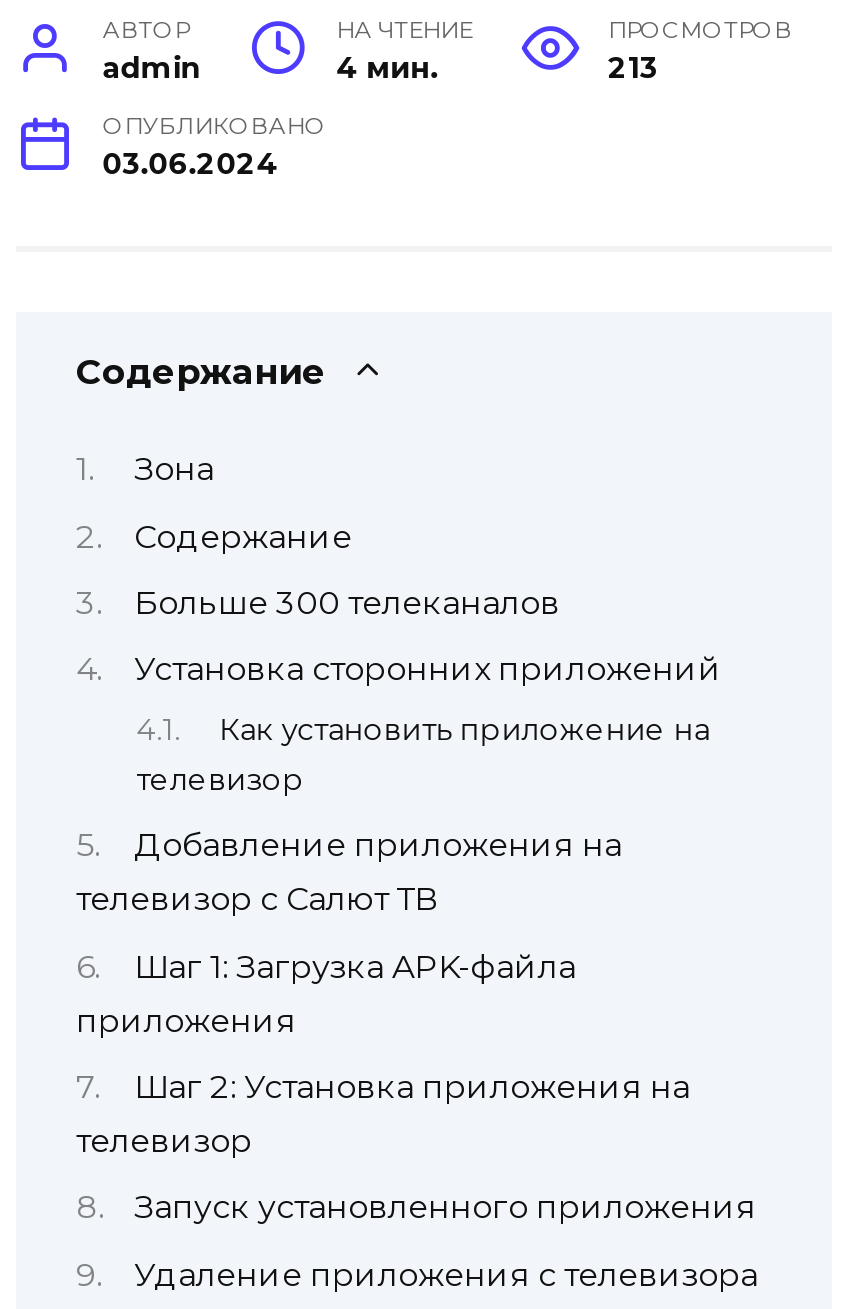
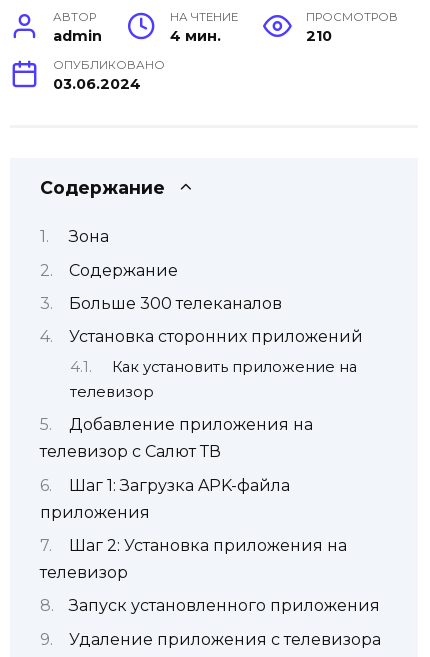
- 213
+ 210
